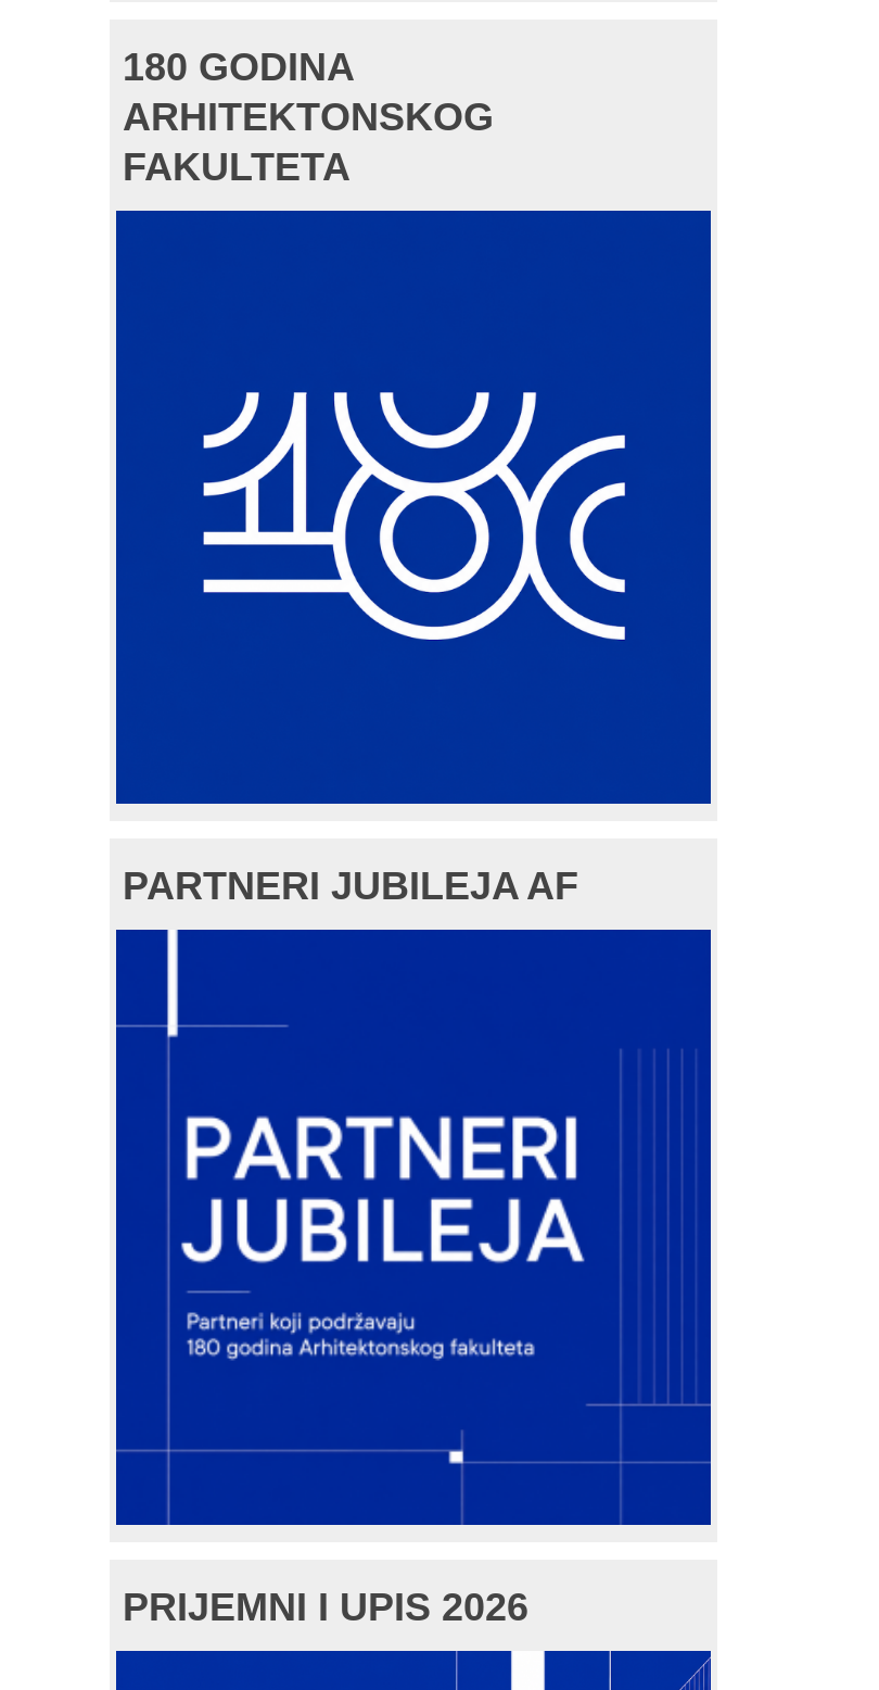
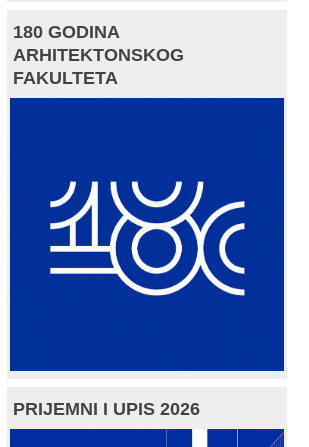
- PARTNERI JUBILEJA AF

- [image]
